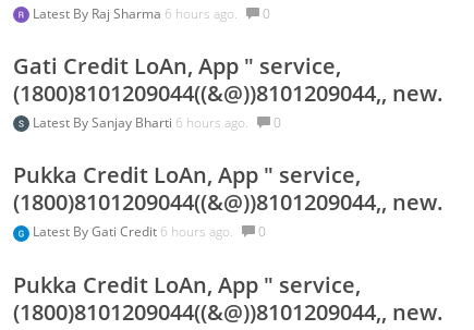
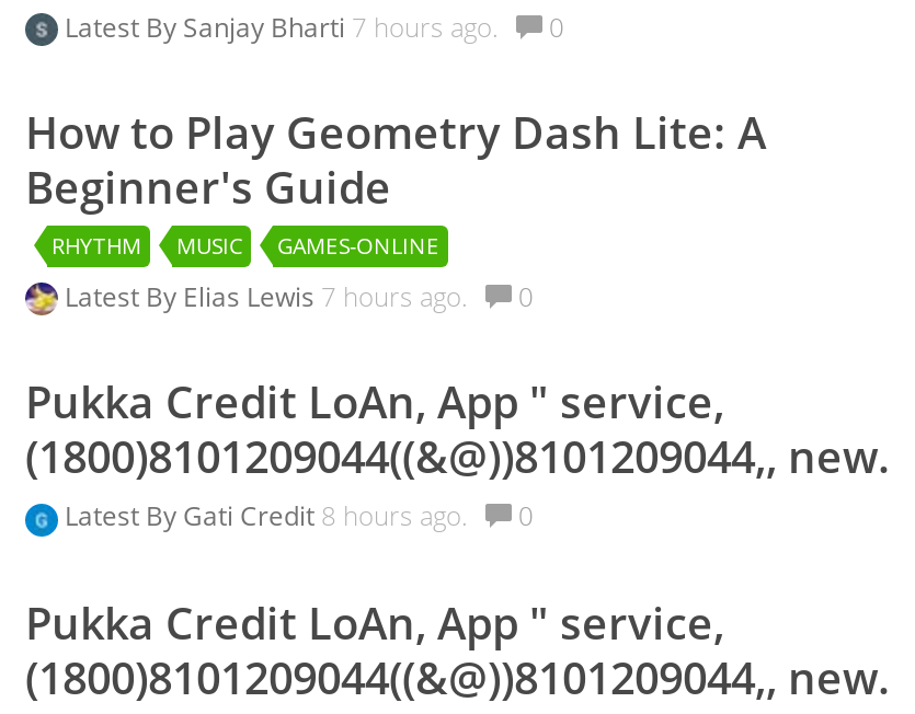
- Latest By Raj Sharma 6 hours ago.
+ Latest By Sanjay Bharti 7 hours ago.

- Gati Credit LoAn, App " service,
- (1800)8101209044((&@))8101209044,, new.
- Latest By Sanjay Bharti 6 hours ago.
+ How to Play Geometry Dash Lite: A
+ Beginner's Guide
+ RHYTHM
+ MUSIC
+ GAMES-ONLINE
+ Latest By Elias Lewis 7 hours ago.

- Latest By Gati Credit 6 hours ago.
+ Latest By Gati Credit 8 hours ago.
